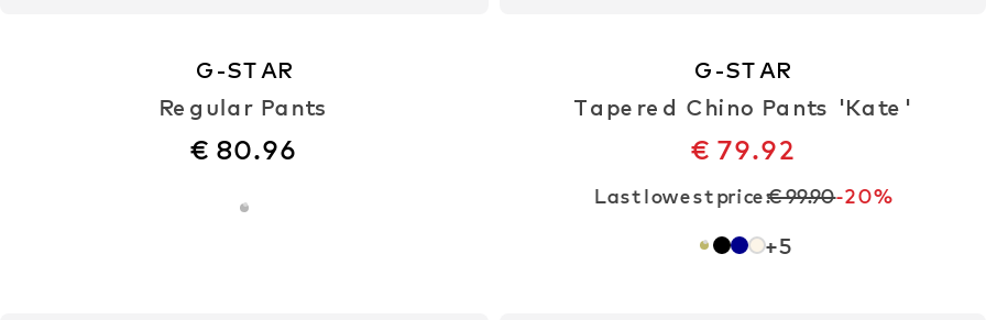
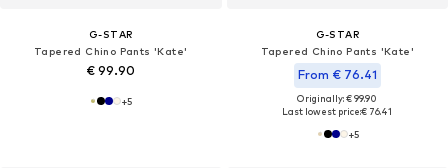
- Regular Pants
- € 80.96
+ Tapered Chino Pants 'Kate'
+ € 99.90
+ +5

- € 79.92
+ From € 76.41

- Last lowest price:€ 99.90-20%
+ Originally: € 99.90
+ Last lowest price:€ 76.41
